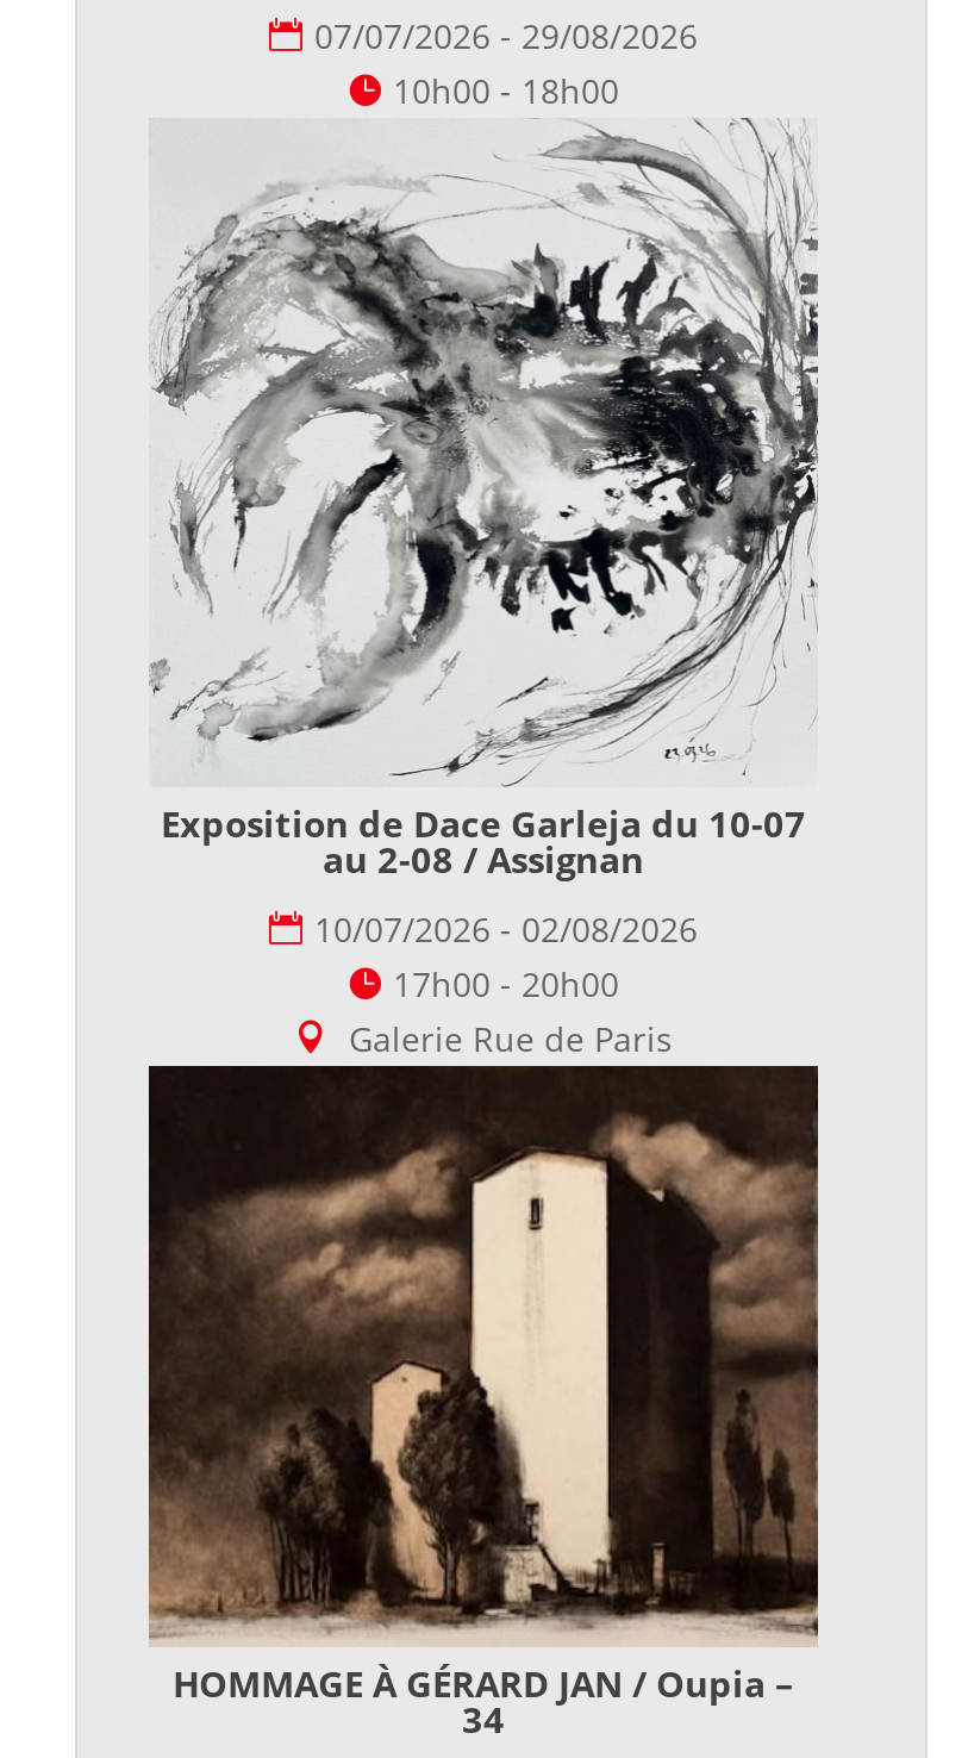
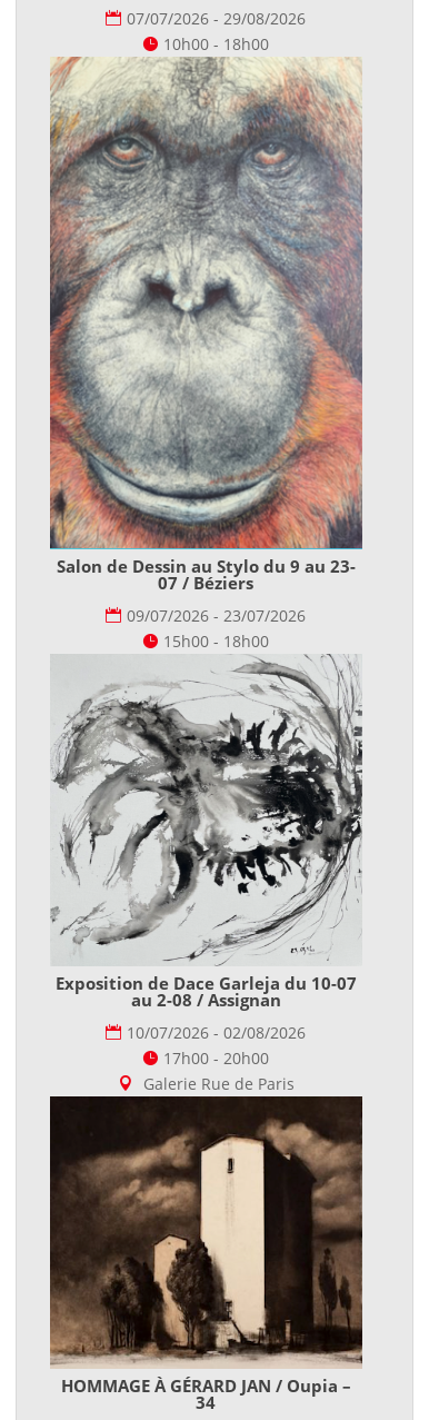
+ [image]
+ Salon de Dessin au Stylo du 9 au 23-
+ 07 / Béziers
+ 09/07/2026 - 23/07/2026
+ 15h00 - 18h00
